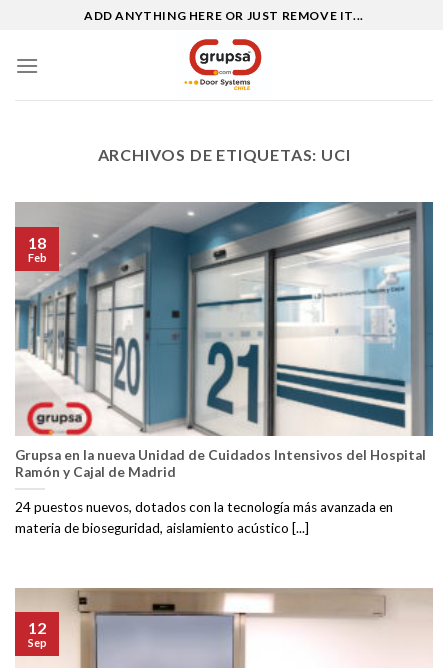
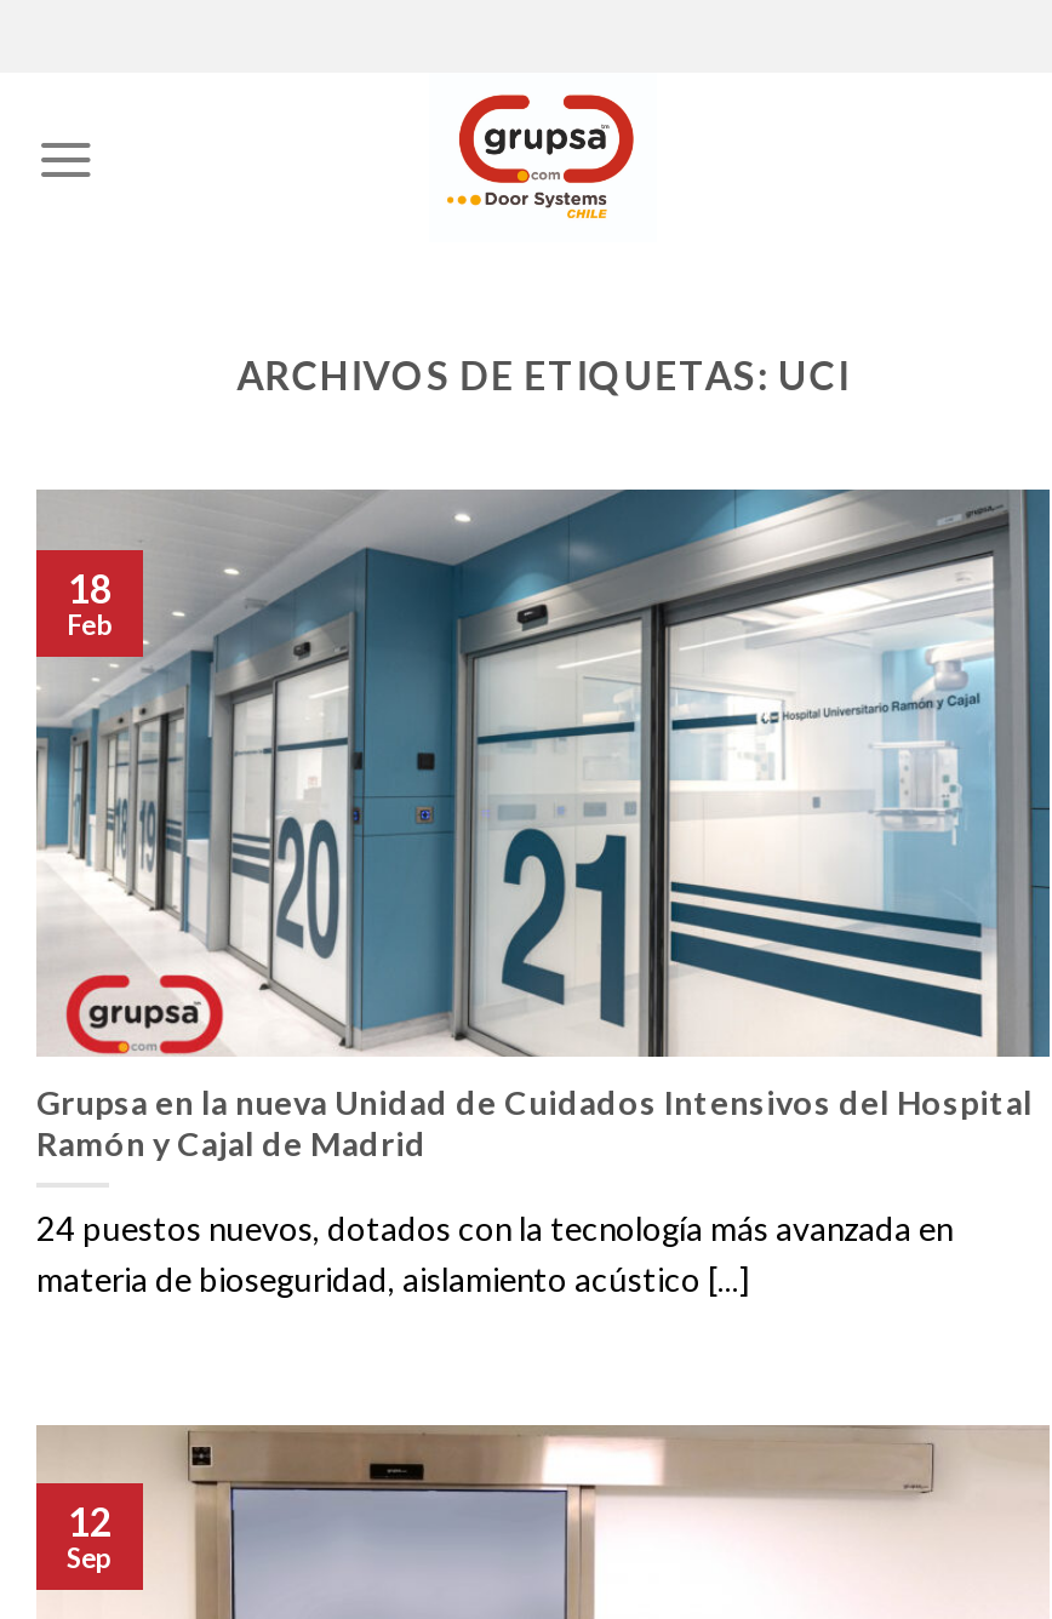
- ADD ANYTHING HERE OR JUST REMOVE IT...
